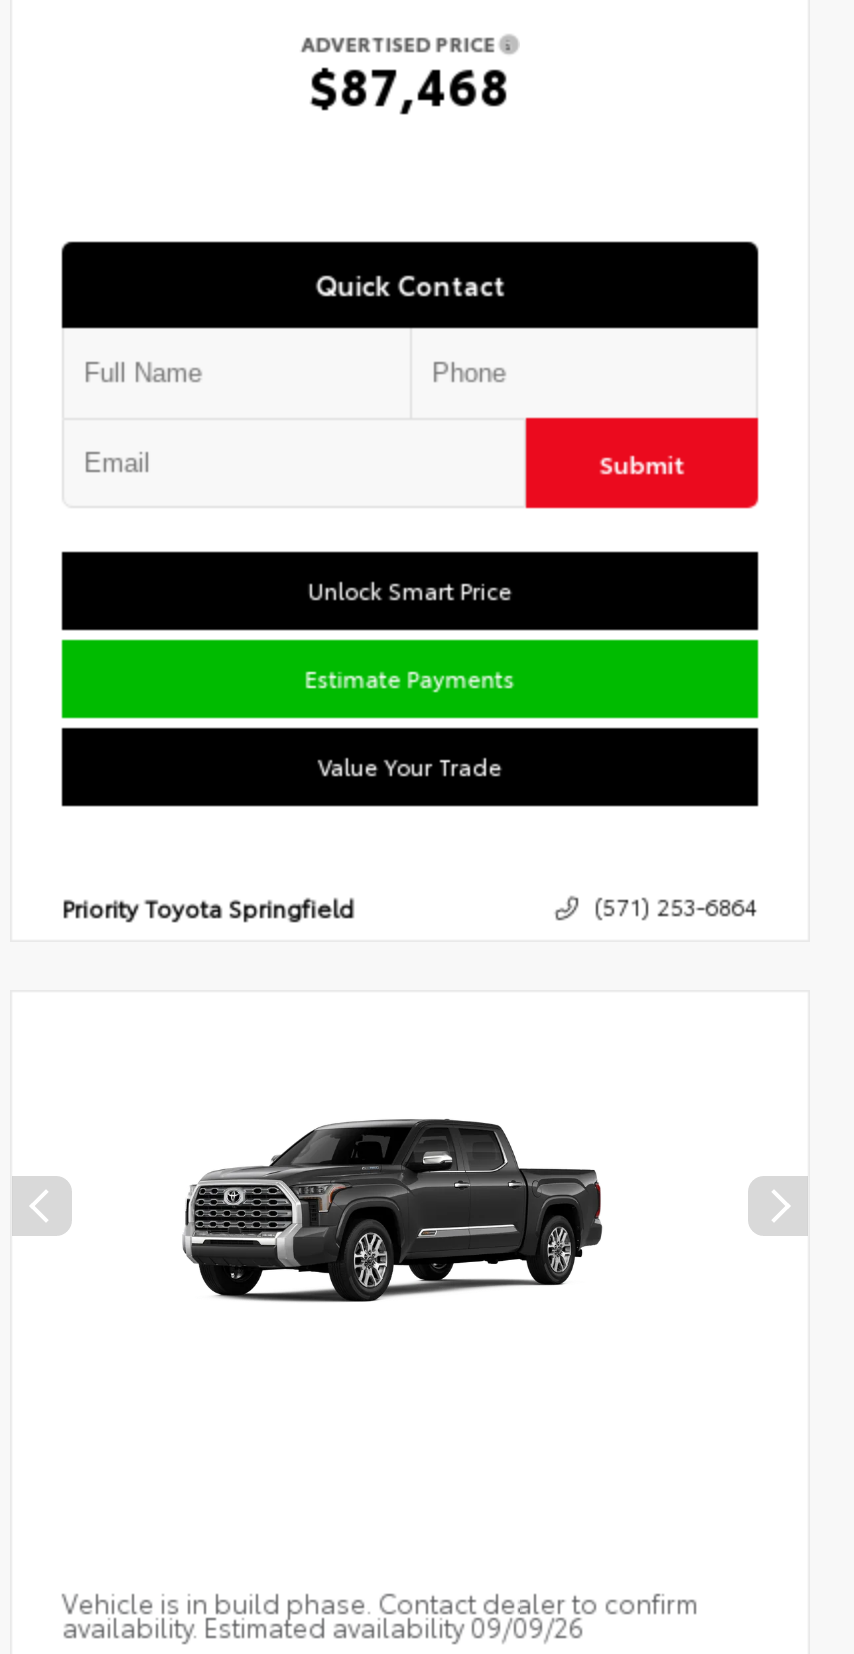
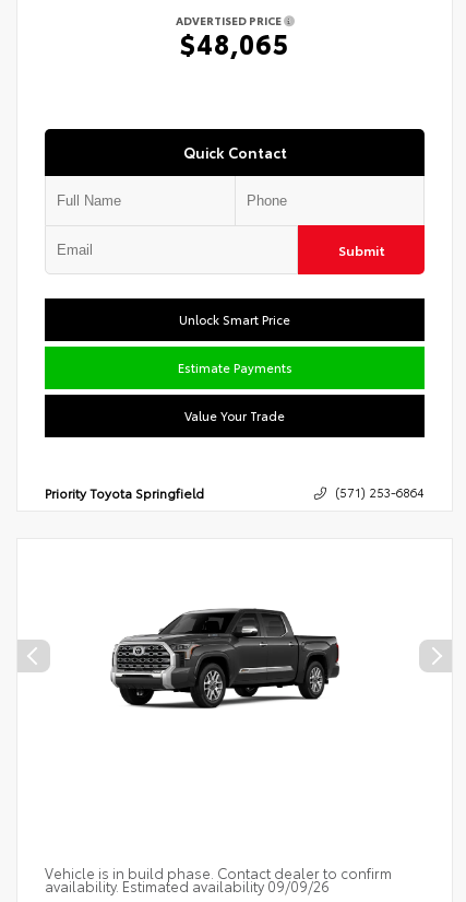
- $87,468
+ $48,065
